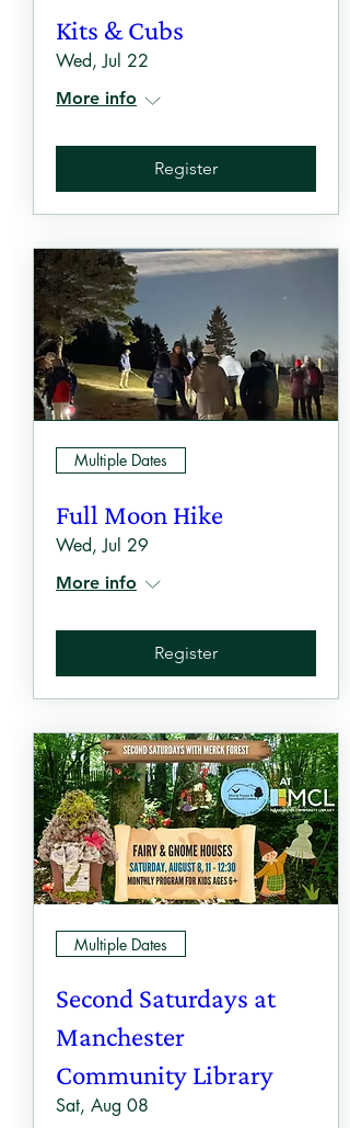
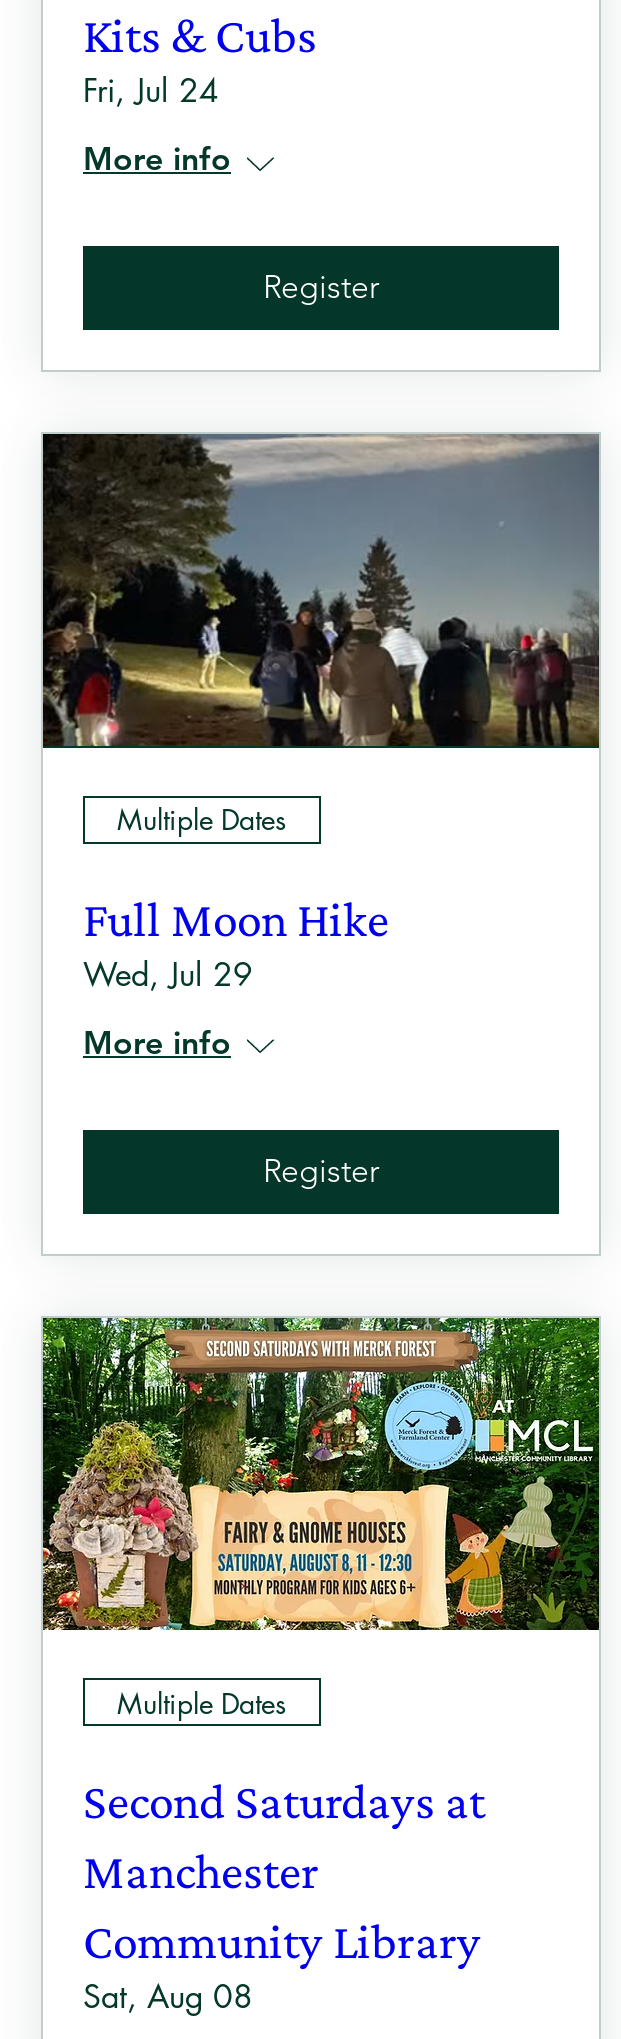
- Wed, Jul 22
+ Fri, Jul 24
